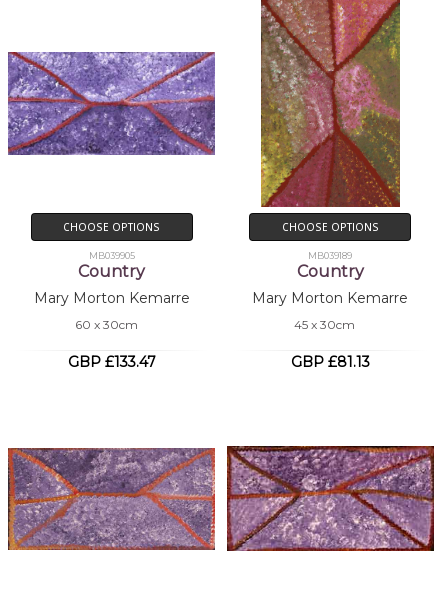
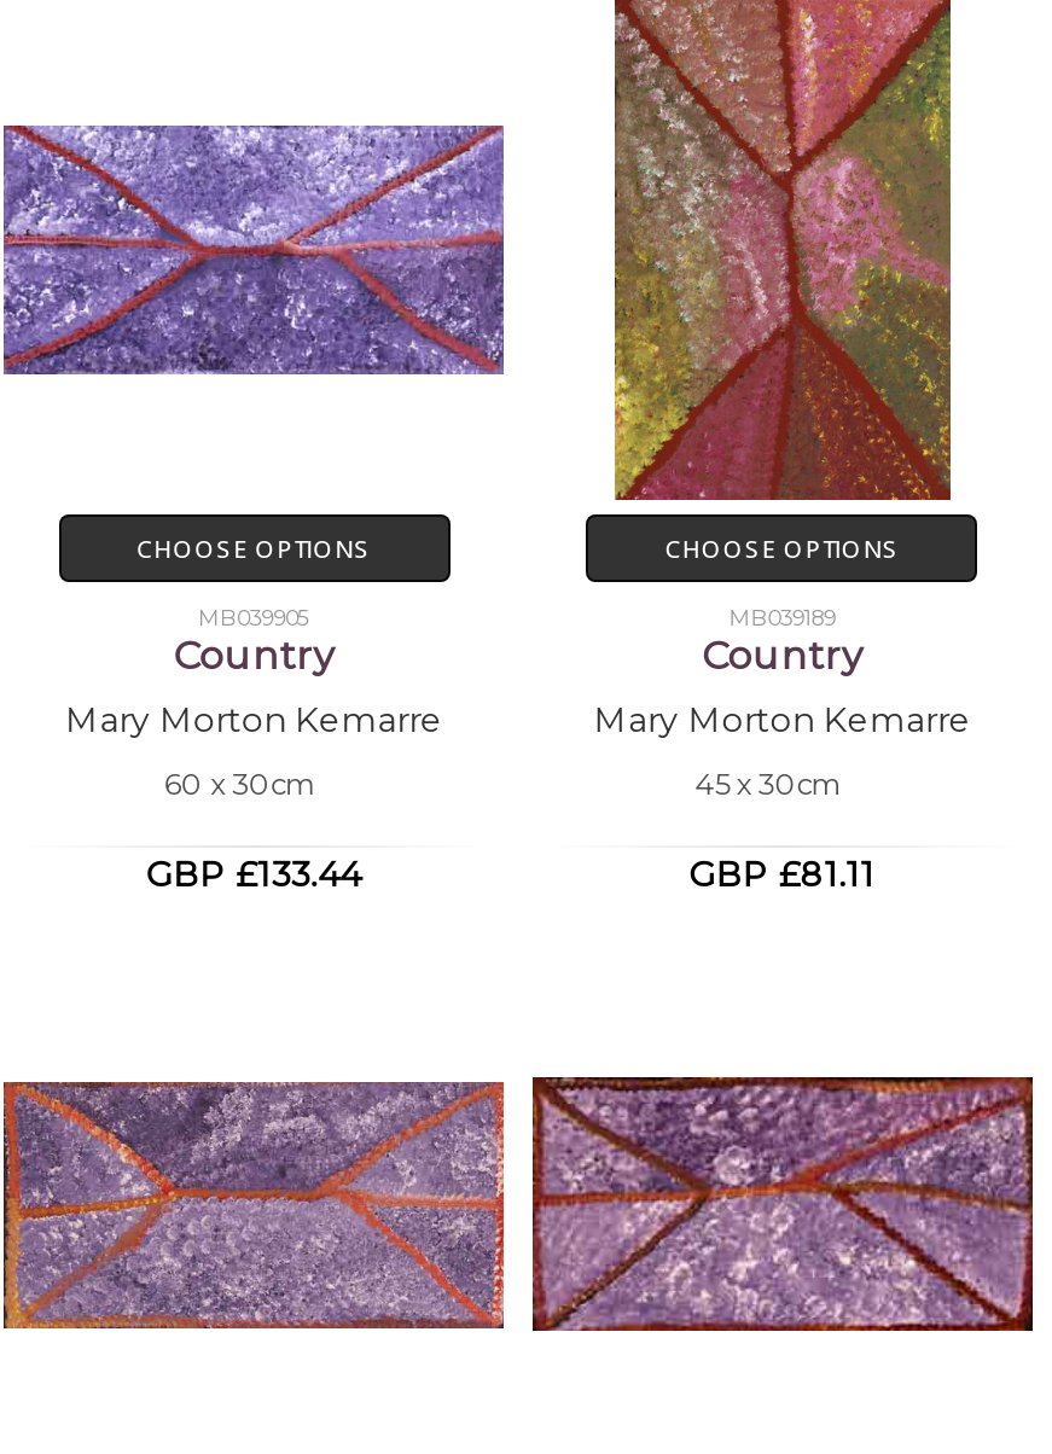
- GBP £133.47
+ GBP £133.44

- GBP £81.13
+ GBP £81.11
